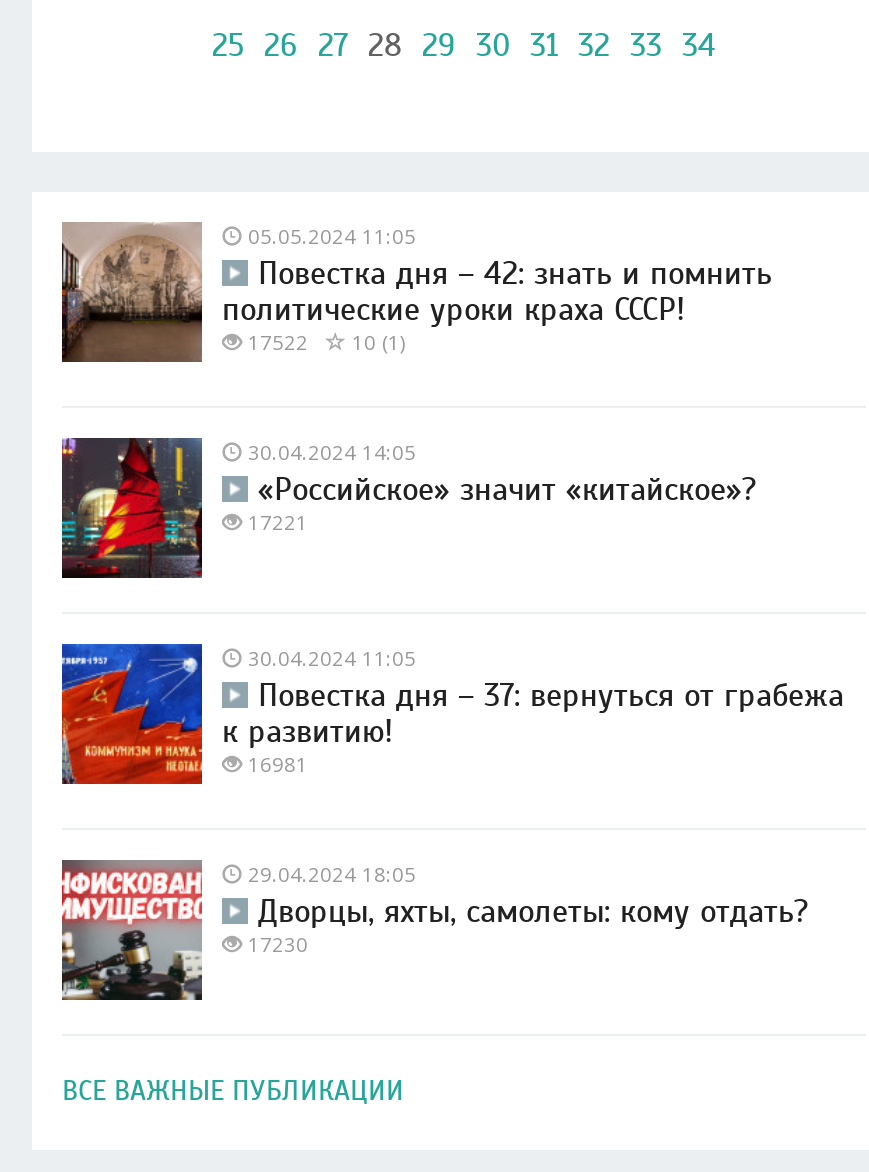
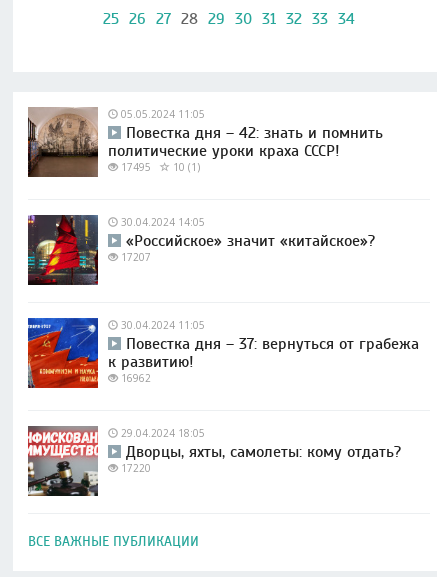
- 17522 10 (1)
+ 17495 10 (1)

- 17221
+ 17207

- 16981
+ 16962

- 17230
+ 17220
